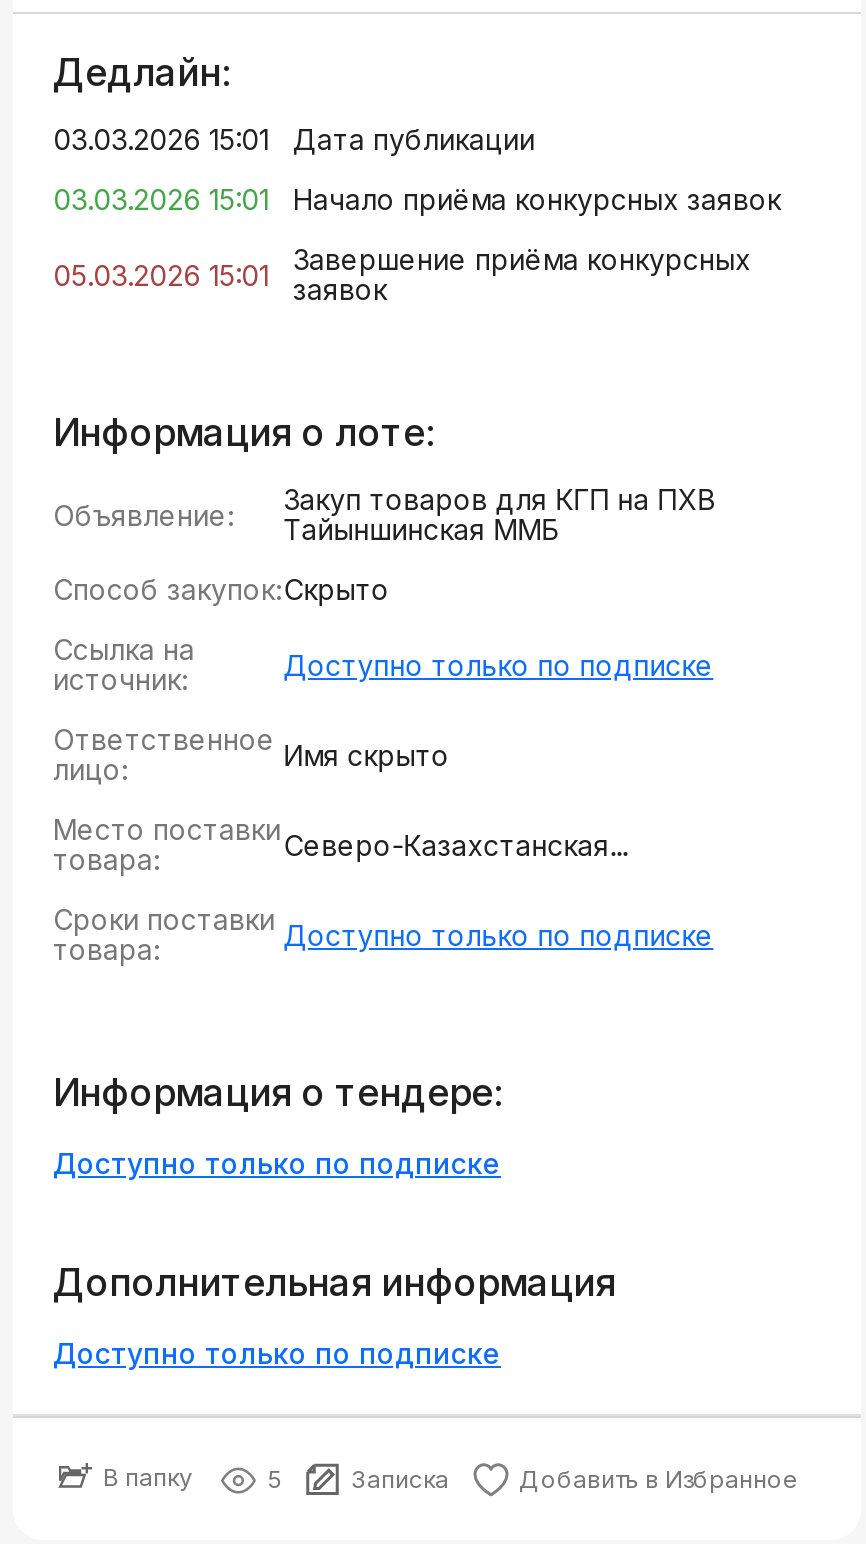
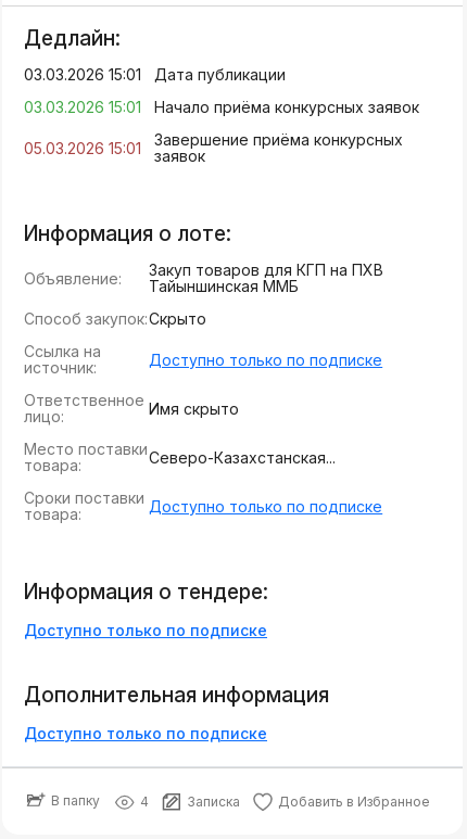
- 5
+ 4
